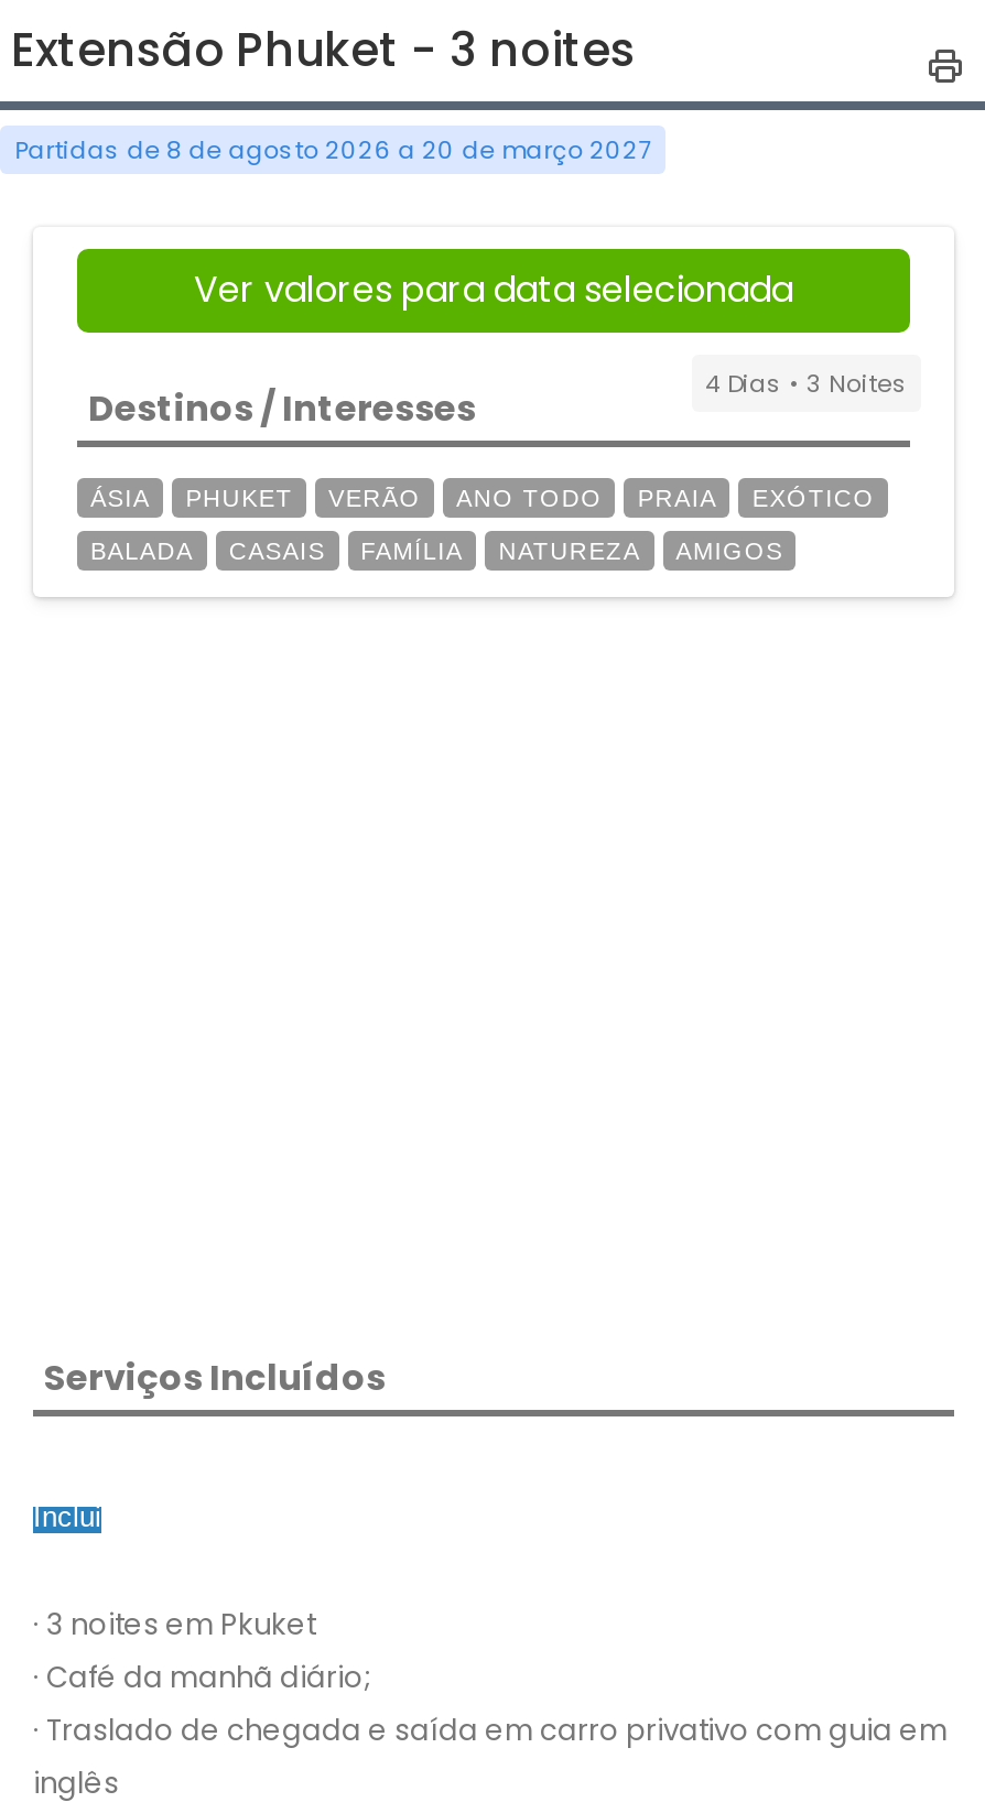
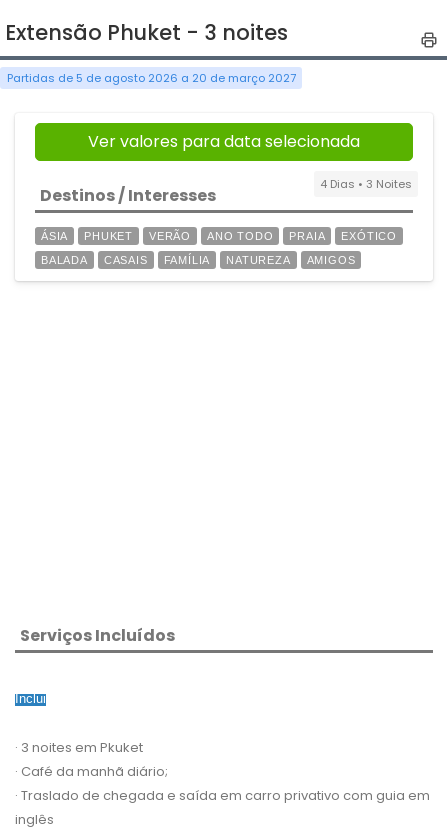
- Partidas de 8 de agosto 2026 a 20 de março 2027
+ Partidas de 5 de agosto 2026 a 20 de março 2027
